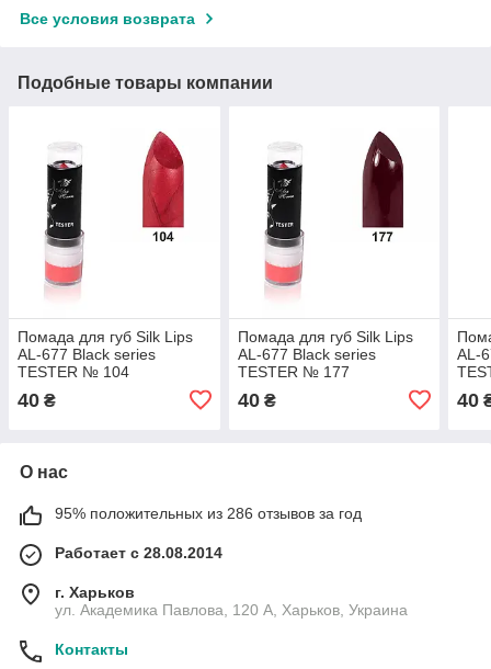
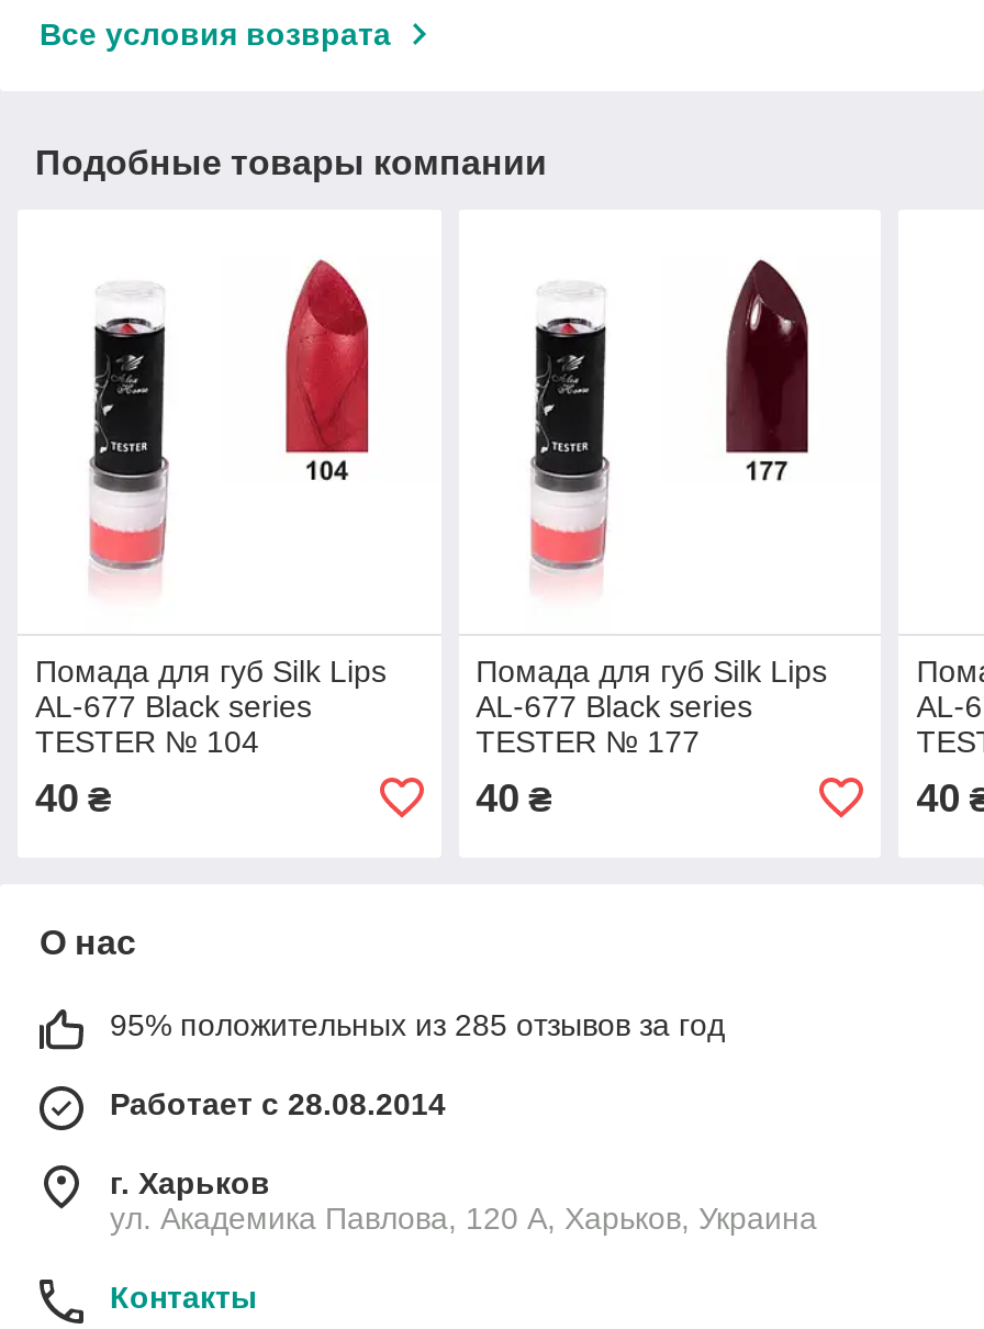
- 95% положительных из 286 отзывов за год
+ 95% положительных из 285 отзывов за год
